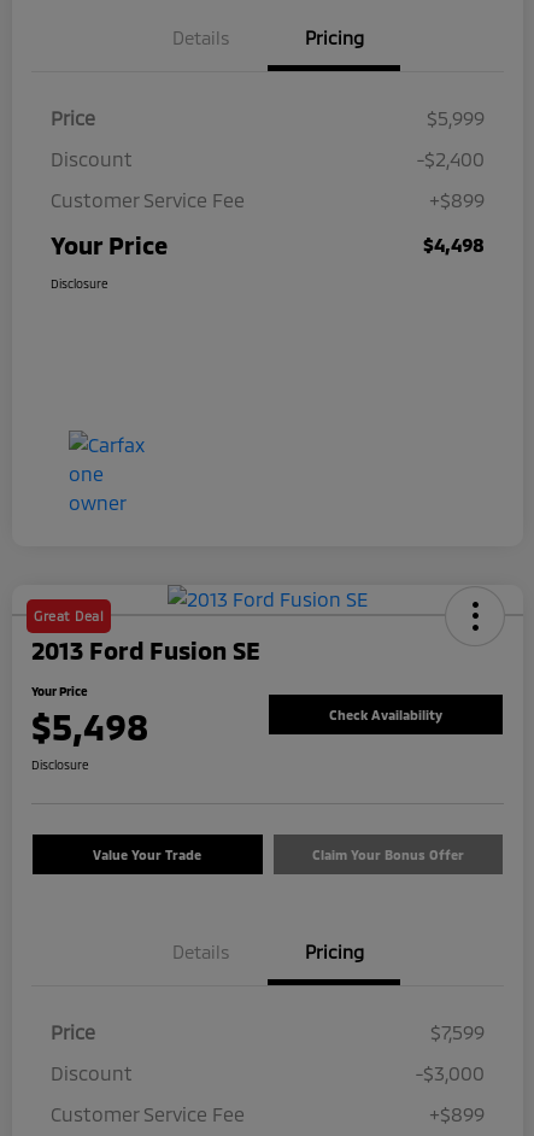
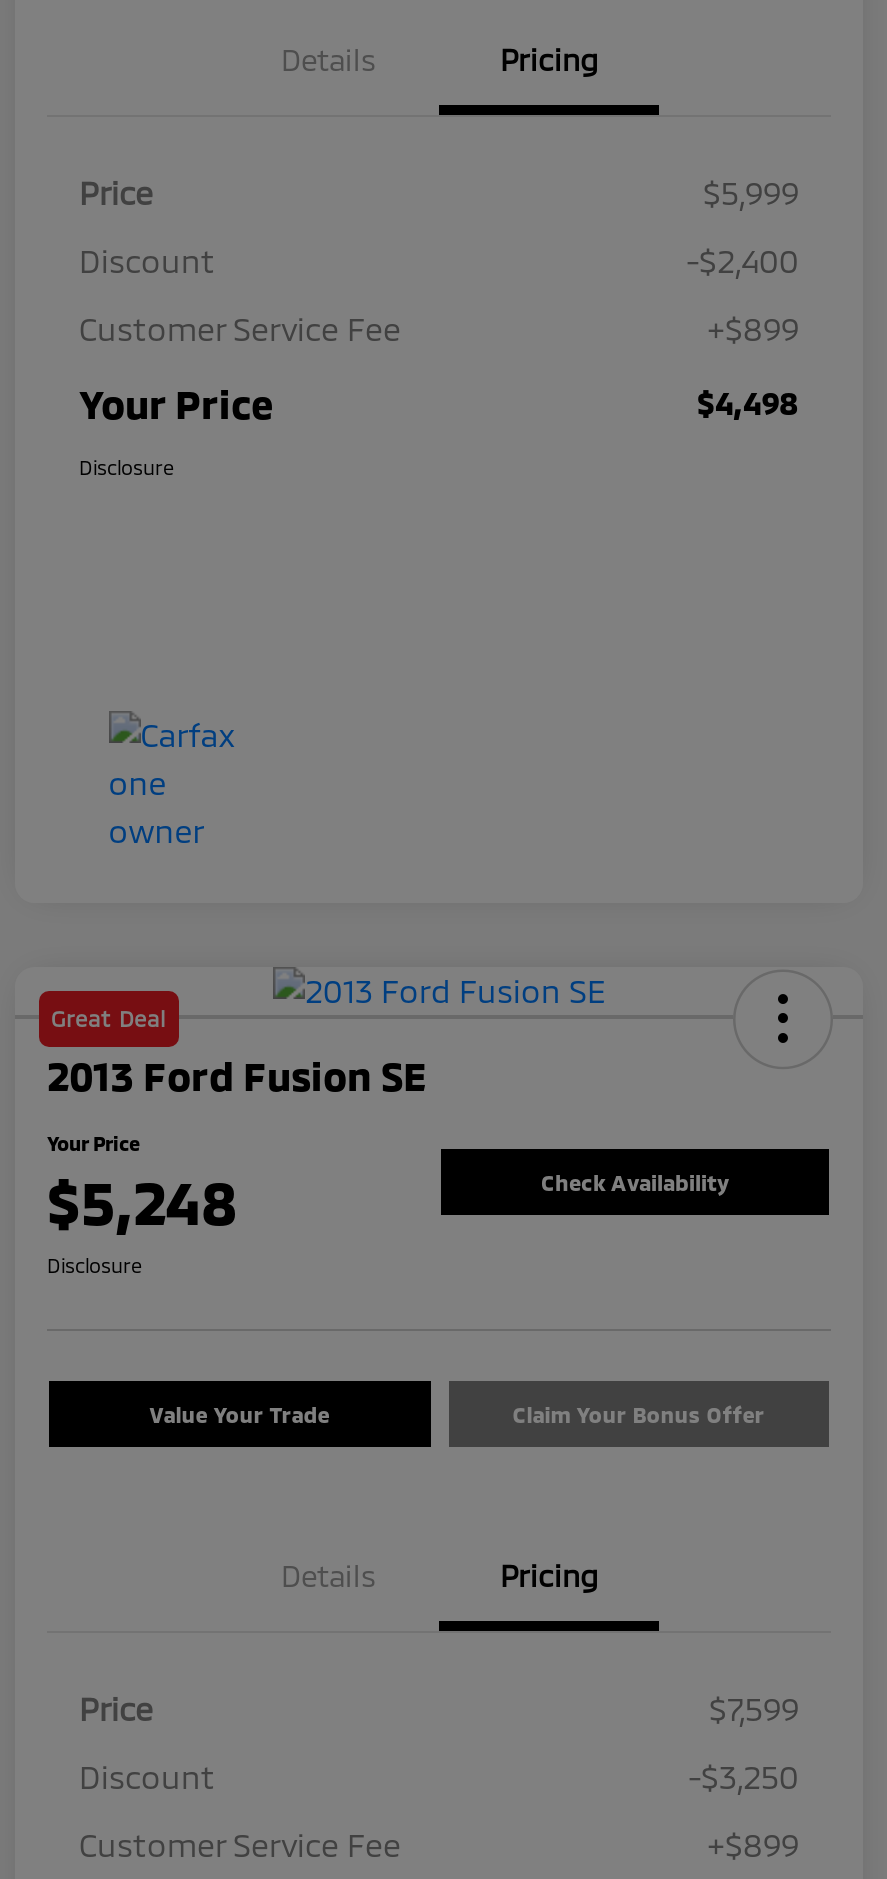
- $5,498
+ $5,248

- -$3,000
+ -$3,250
